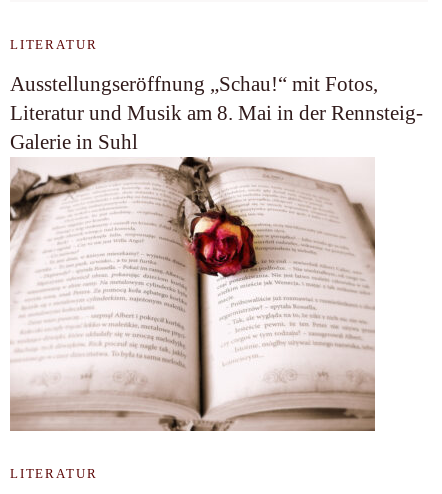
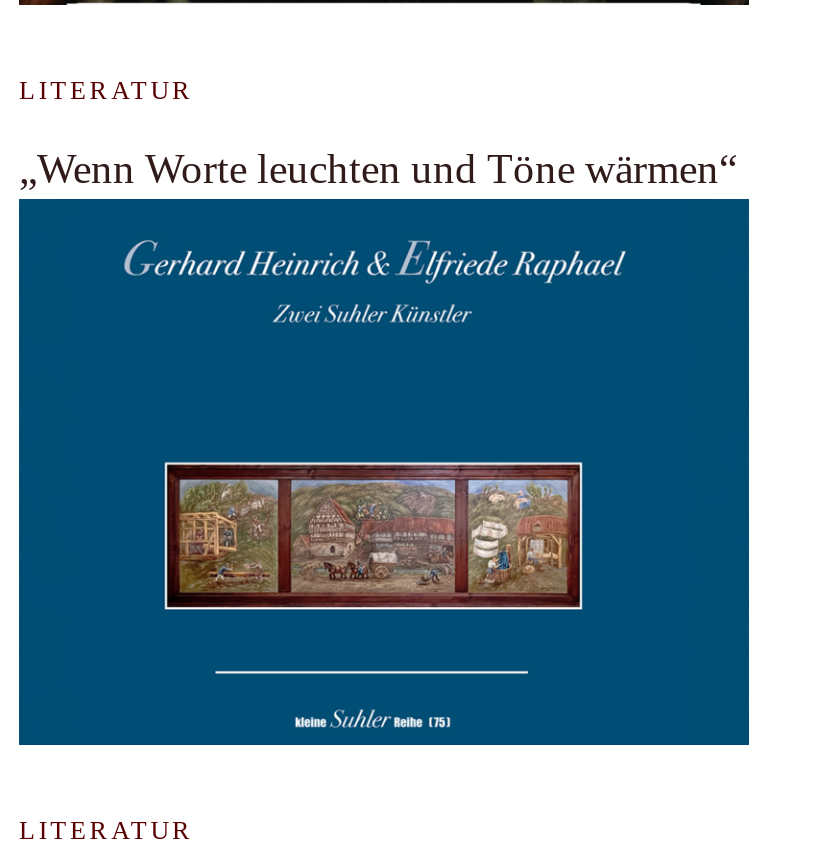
- Ausstellungseröffnung „Schau!“ mit Fotos,
- Literatur und Musik am 8. Mai in der Rennsteig-
- Galerie in Suhl
+ „Wenn Worte leuchten und Töne wärmen“

- [image]
+ [image]
